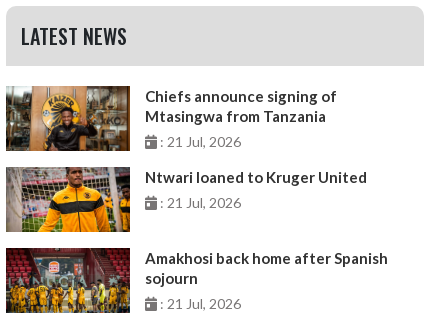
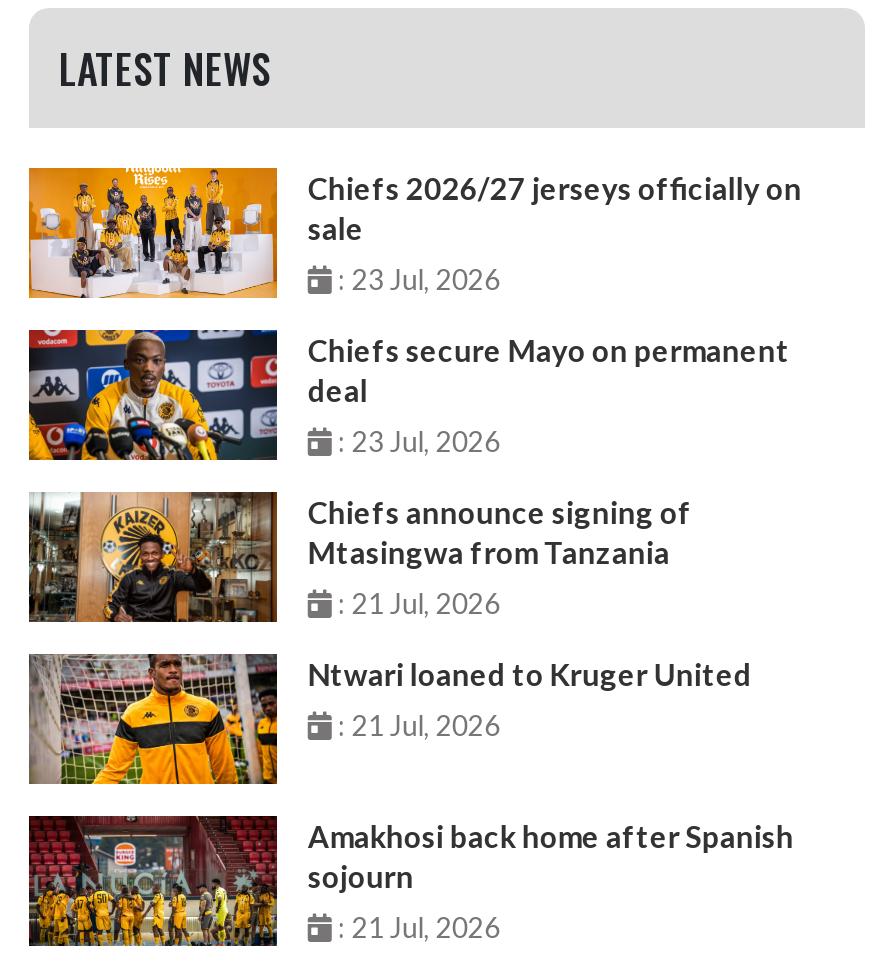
+ [image]
+ Chiefs 2026/27 jerseys officially on
+ sale
+ : 23 Jul, 2026
+ Chiefs secure Mayo on permanent
+ deal
+ : 23 Jul, 2026

+ [image]
